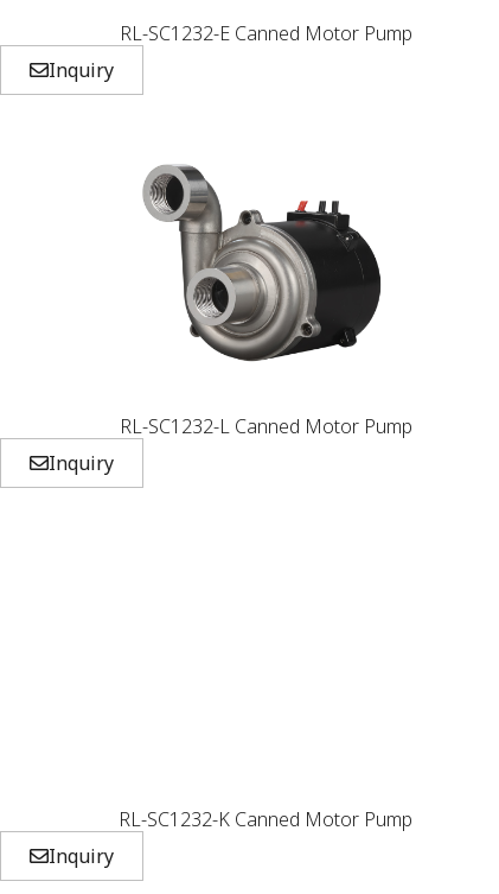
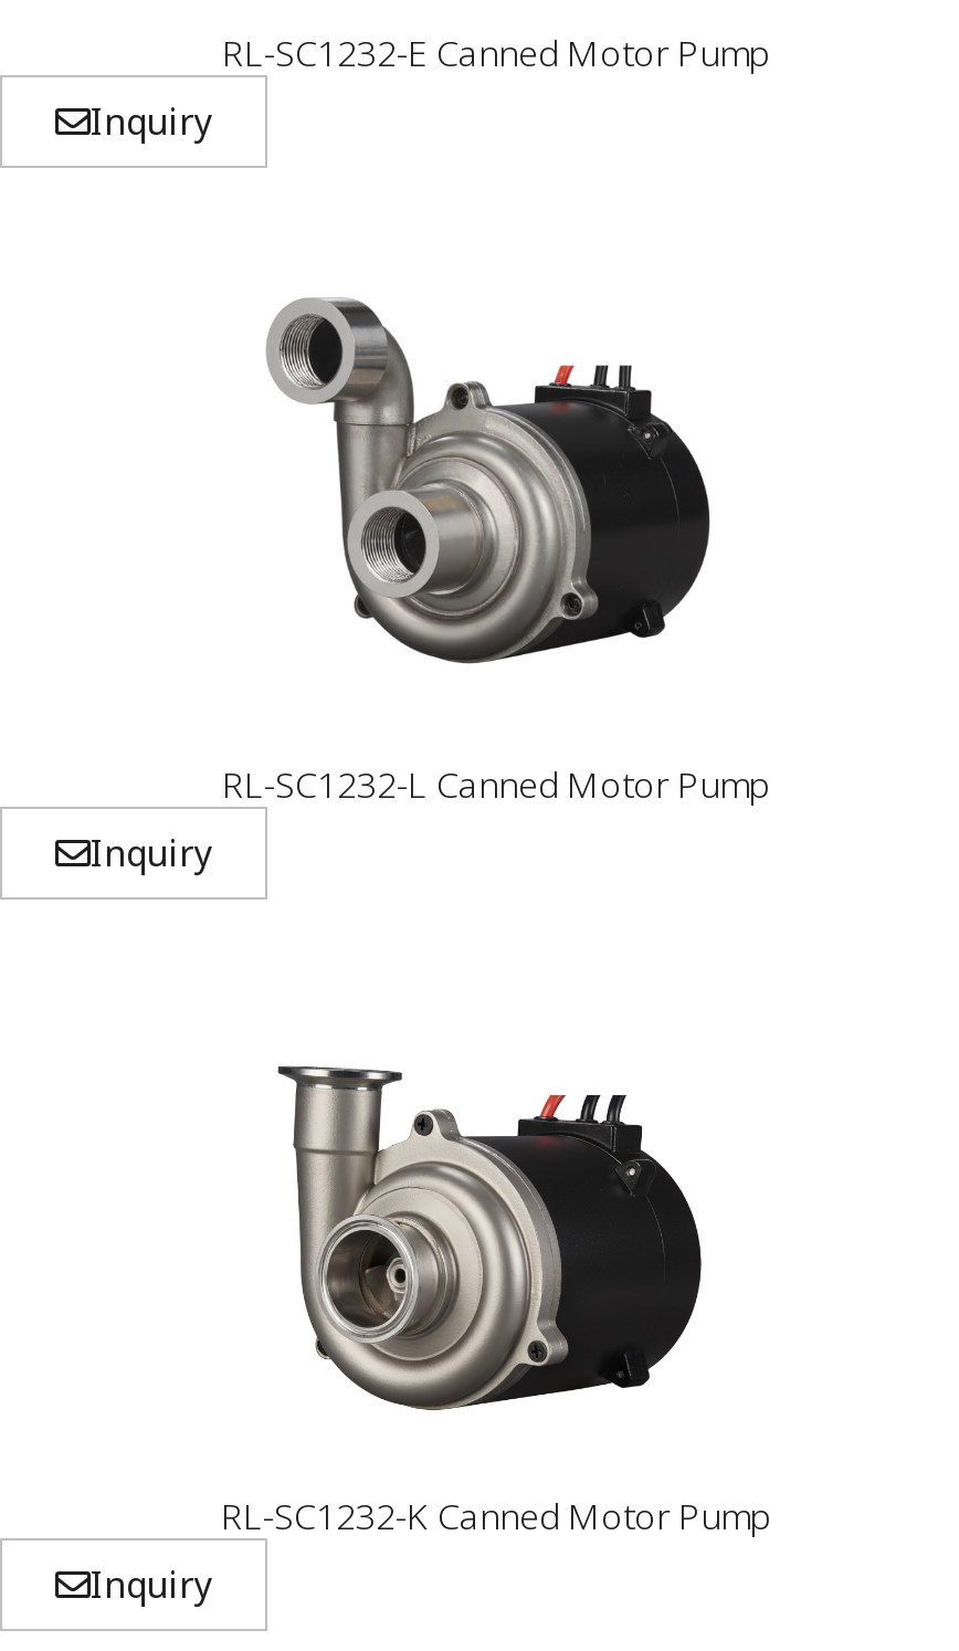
+ [image]
